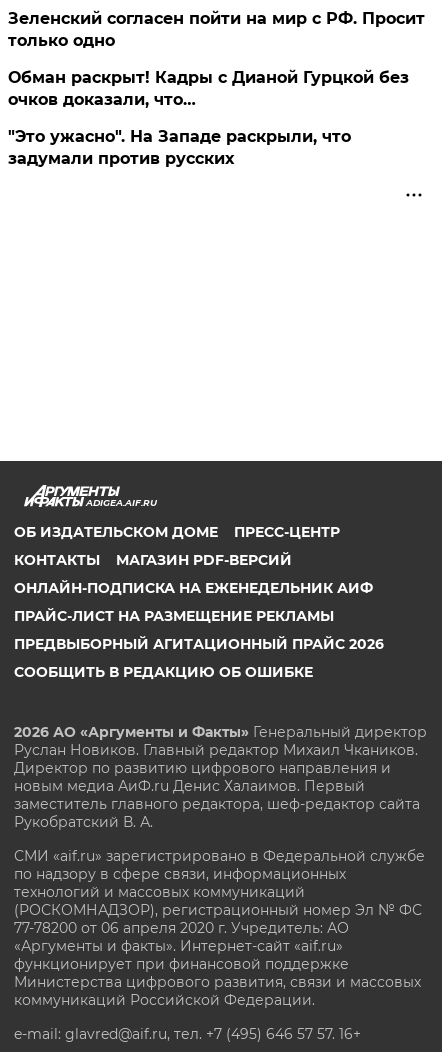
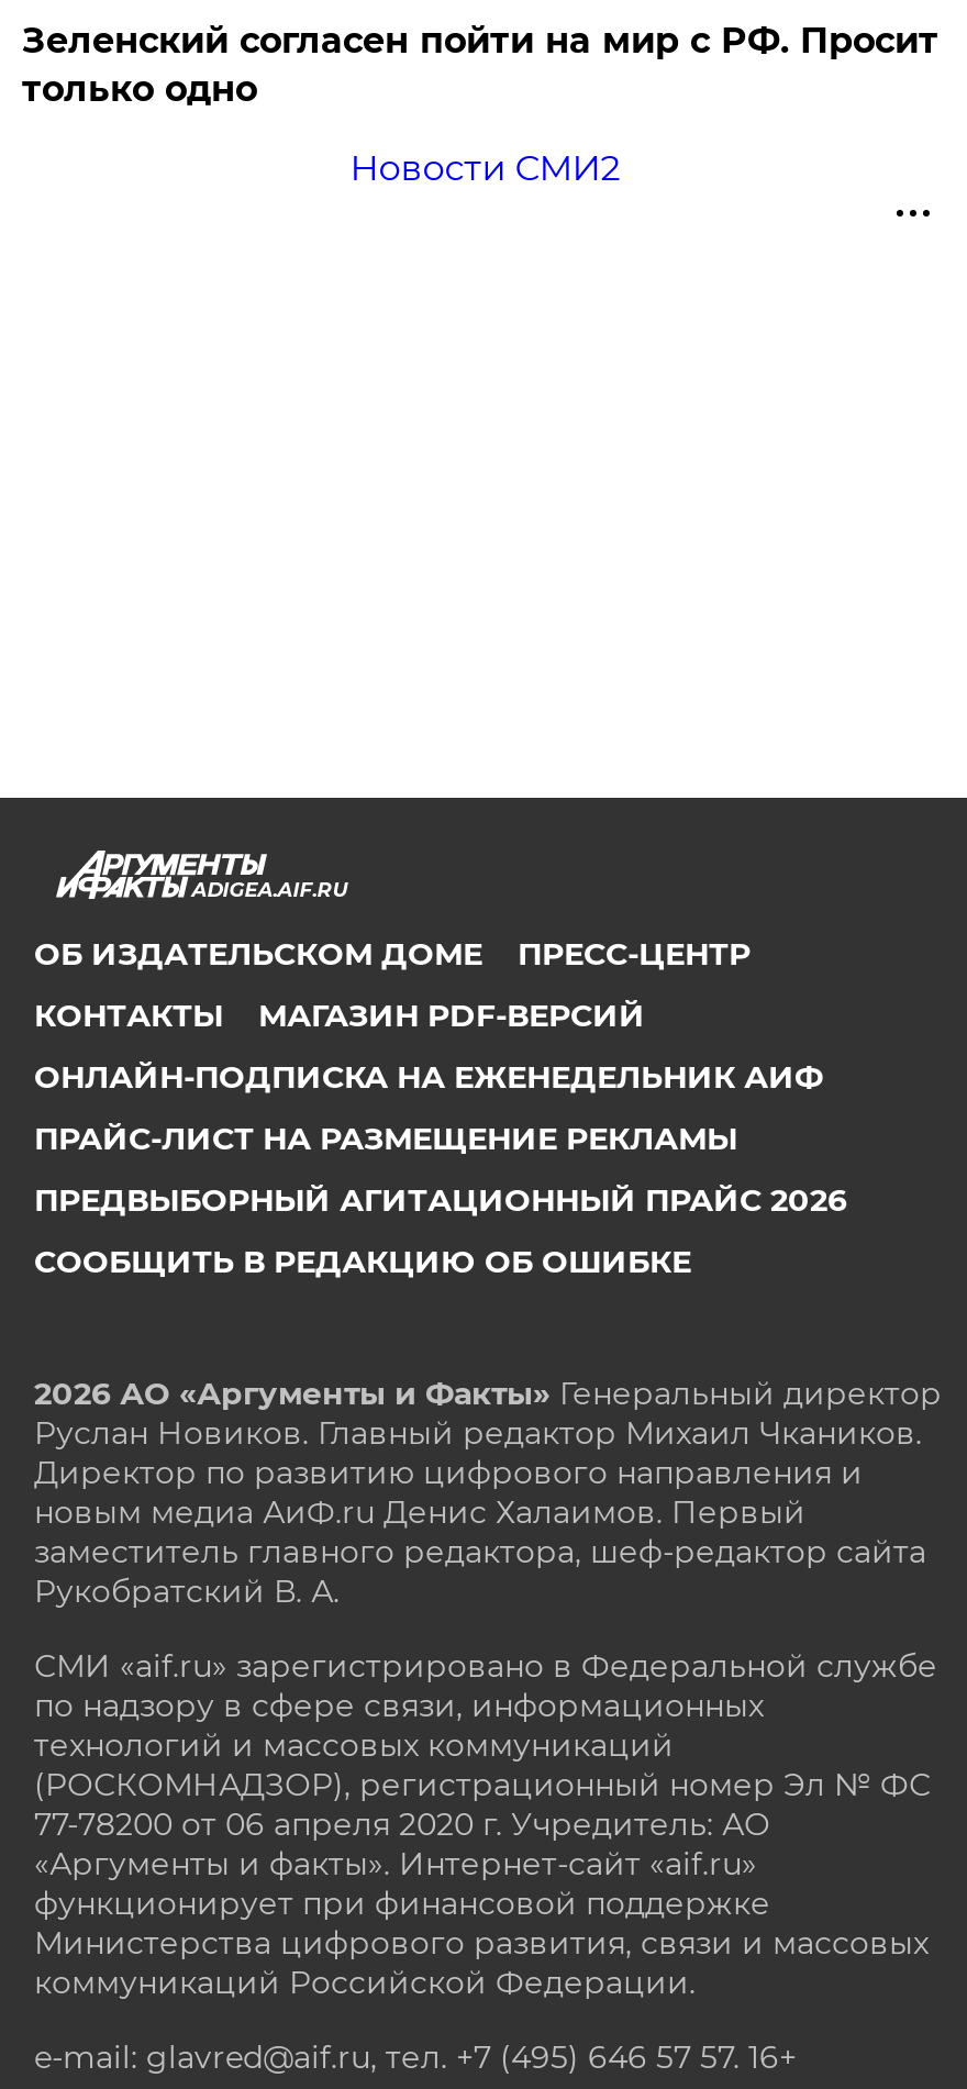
- Обман раскрыт! Кадры с Дианой Гурцкой без
- очков доказали, что…
- "Это ужасно". На Западе раскрыли, что
- задумали против русских
+ Новости СМИ2
